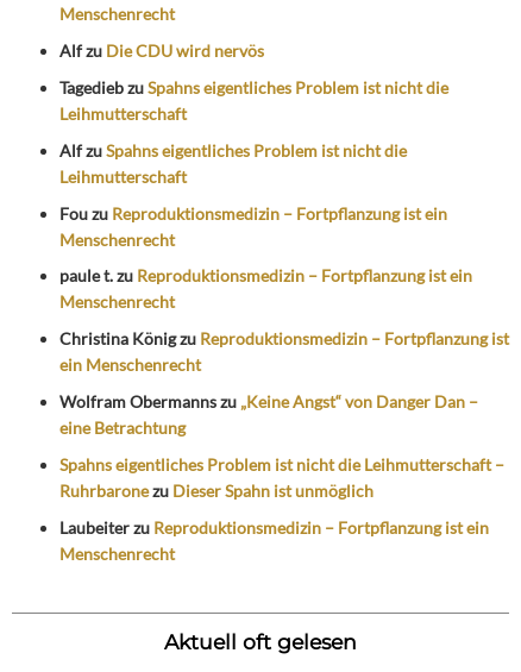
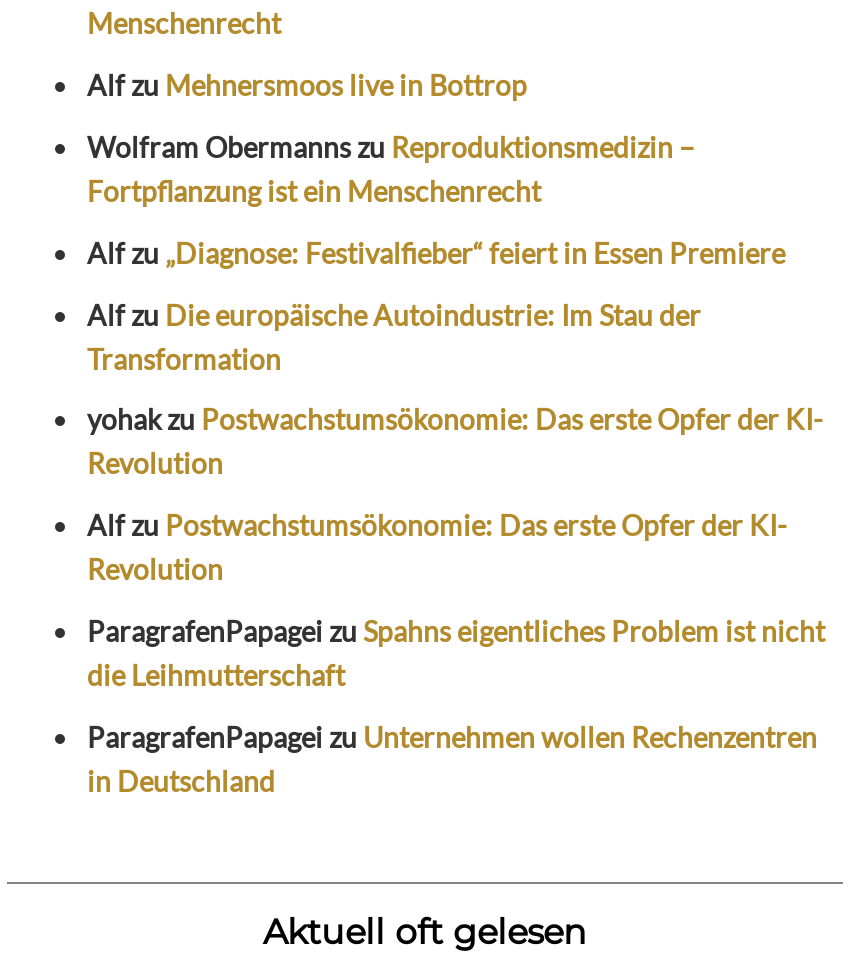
- Alf zu Die CDU wird nervös
- Tagedieb zu Spahns eigentliches Problem ist nicht die
- Leihmutterschaft
- Alf zu Spahns eigentliches Problem ist nicht die
- Leihmutterschaft
- Fou zu Reproduktionsmedizin – Fortpflanzung ist ein
- Menschenrecht
- paule t. zu Reproduktionsmedizin – Fortpflanzung ist ein
- Menschenrecht
- Christina Königzu Reproduktionsmedizin – Fortpflanzung ist
- ein Menschenrecht
- Wolfram Obermanns zu „Keine Angst“ von Danger Dan –
- eine Betrachtung
- Spahns eigentliches Problem ist nicht die Leihmutterschaft –
- Ruhrbarone zu Dieser Spahn ist unmöglich
- Laubeiter zu Reproduktionsmedizin – Fortpflanzung ist ein
- Menschenrecht
+ Alf zu Mehnersmoos live in Bottrop
+ Wolfram Obermanns zu Reproduktionsmedizin –
+ Fortpflanzung ist ein Menschenrecht
+ Alf zu „Diagnose: Festivalfieber“ feiert in Essen Premiere
+ Alf zu Die europäische Autoindustrie: Im Stau der
+ Transformation
+ yohak zu Postwachstumsökonomie: Das erste Opfer der KI-
+ Revolution
+ Alf zu Postwachstumsökonomie: Das erste Opfer der KI-
+ Revolution
+ ParagrafenPapagei zu Spahns eigentliches Problem ist nicht
+ die Leihmutterschaft
+ ParagrafenPapagei zu Unternehmen wollen Rechenzentren
+ in Deutschland
